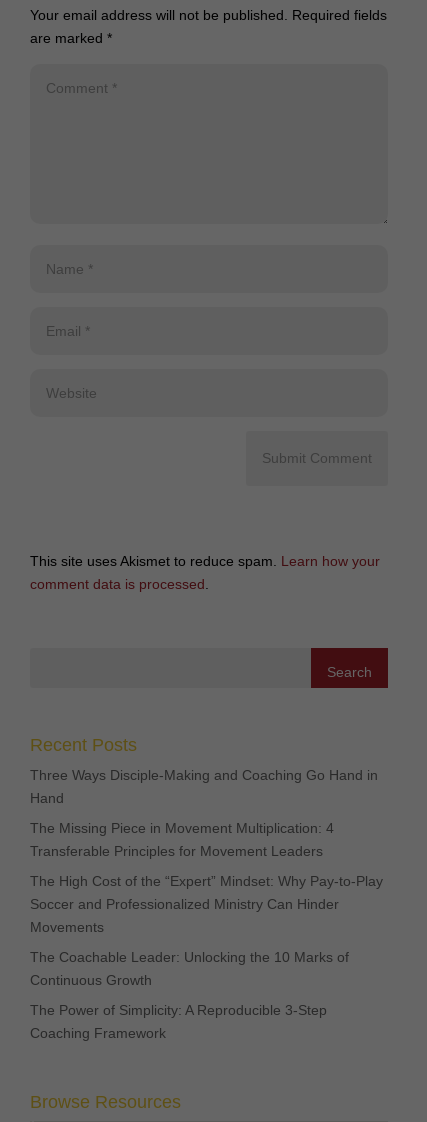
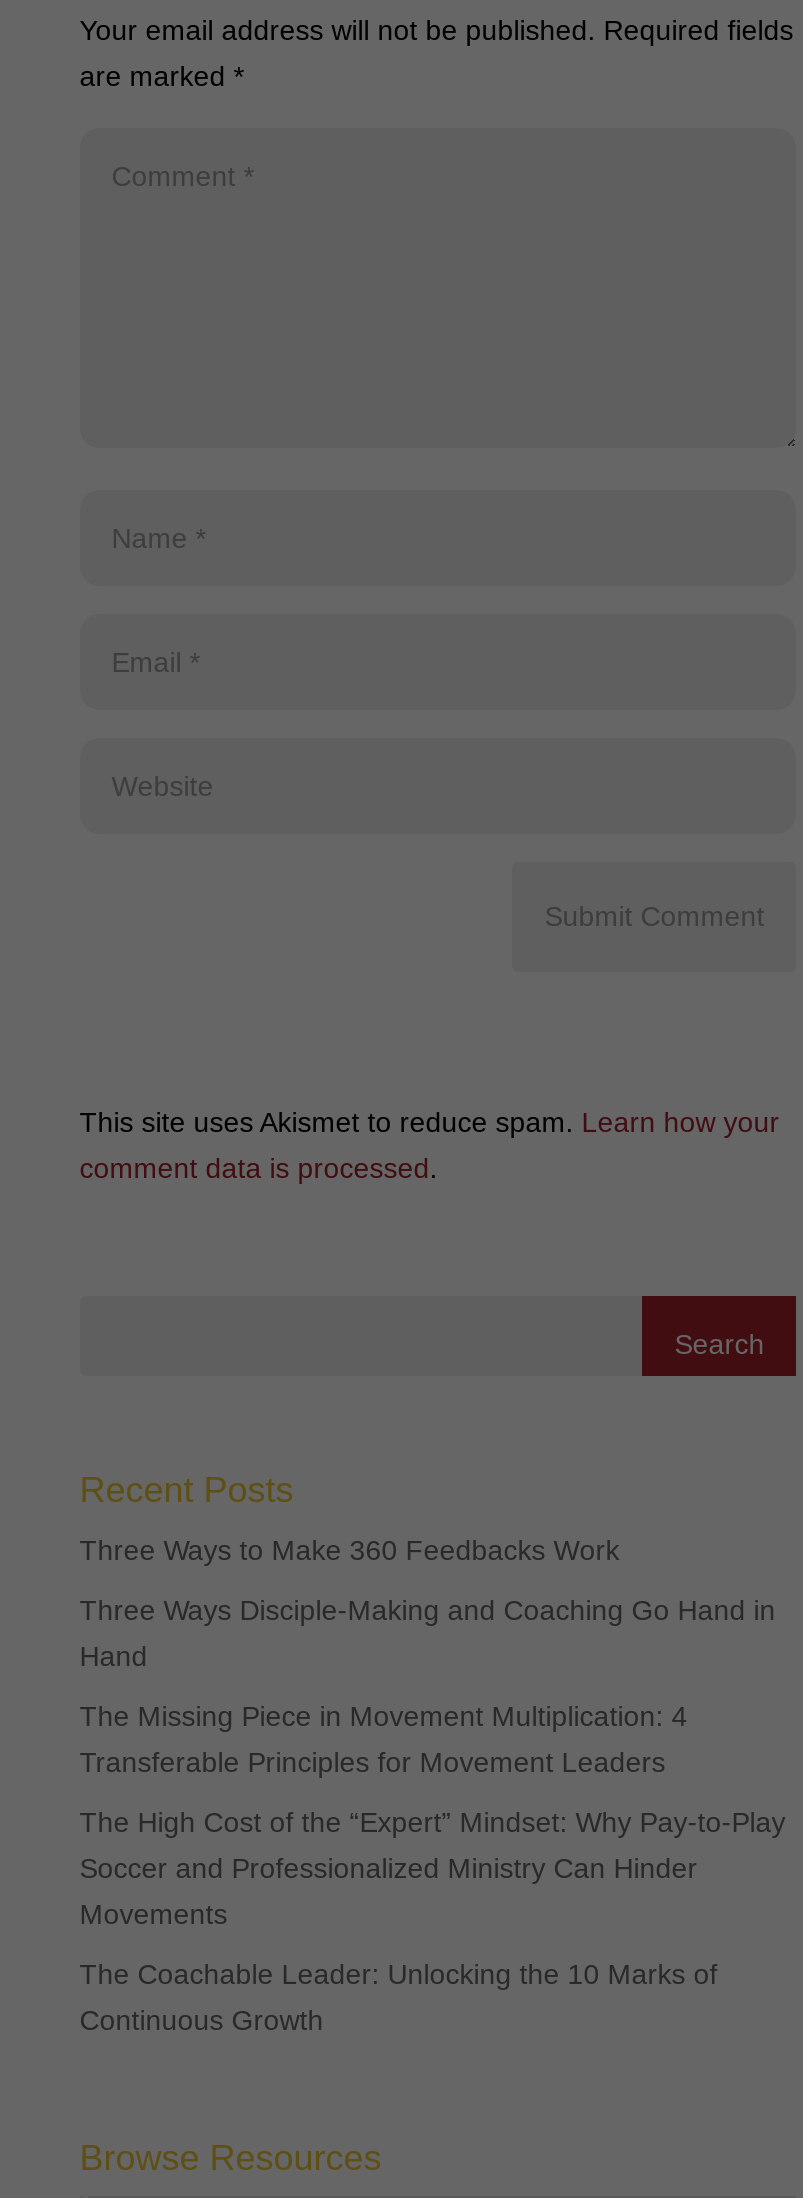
+ Three Ways to Make 360 Feedbacks Work

moved down: Three Ways Disciple-Making and Coaching Go Hand in | Hand | The Missing Piece in Movement Multiplication: 4 | ... | The Coachable Leader: Unlocking the 10 Marks of | Continuous Growth

- The Power of Simplicity: A Reproducible 3-Step
- Coaching Framework
